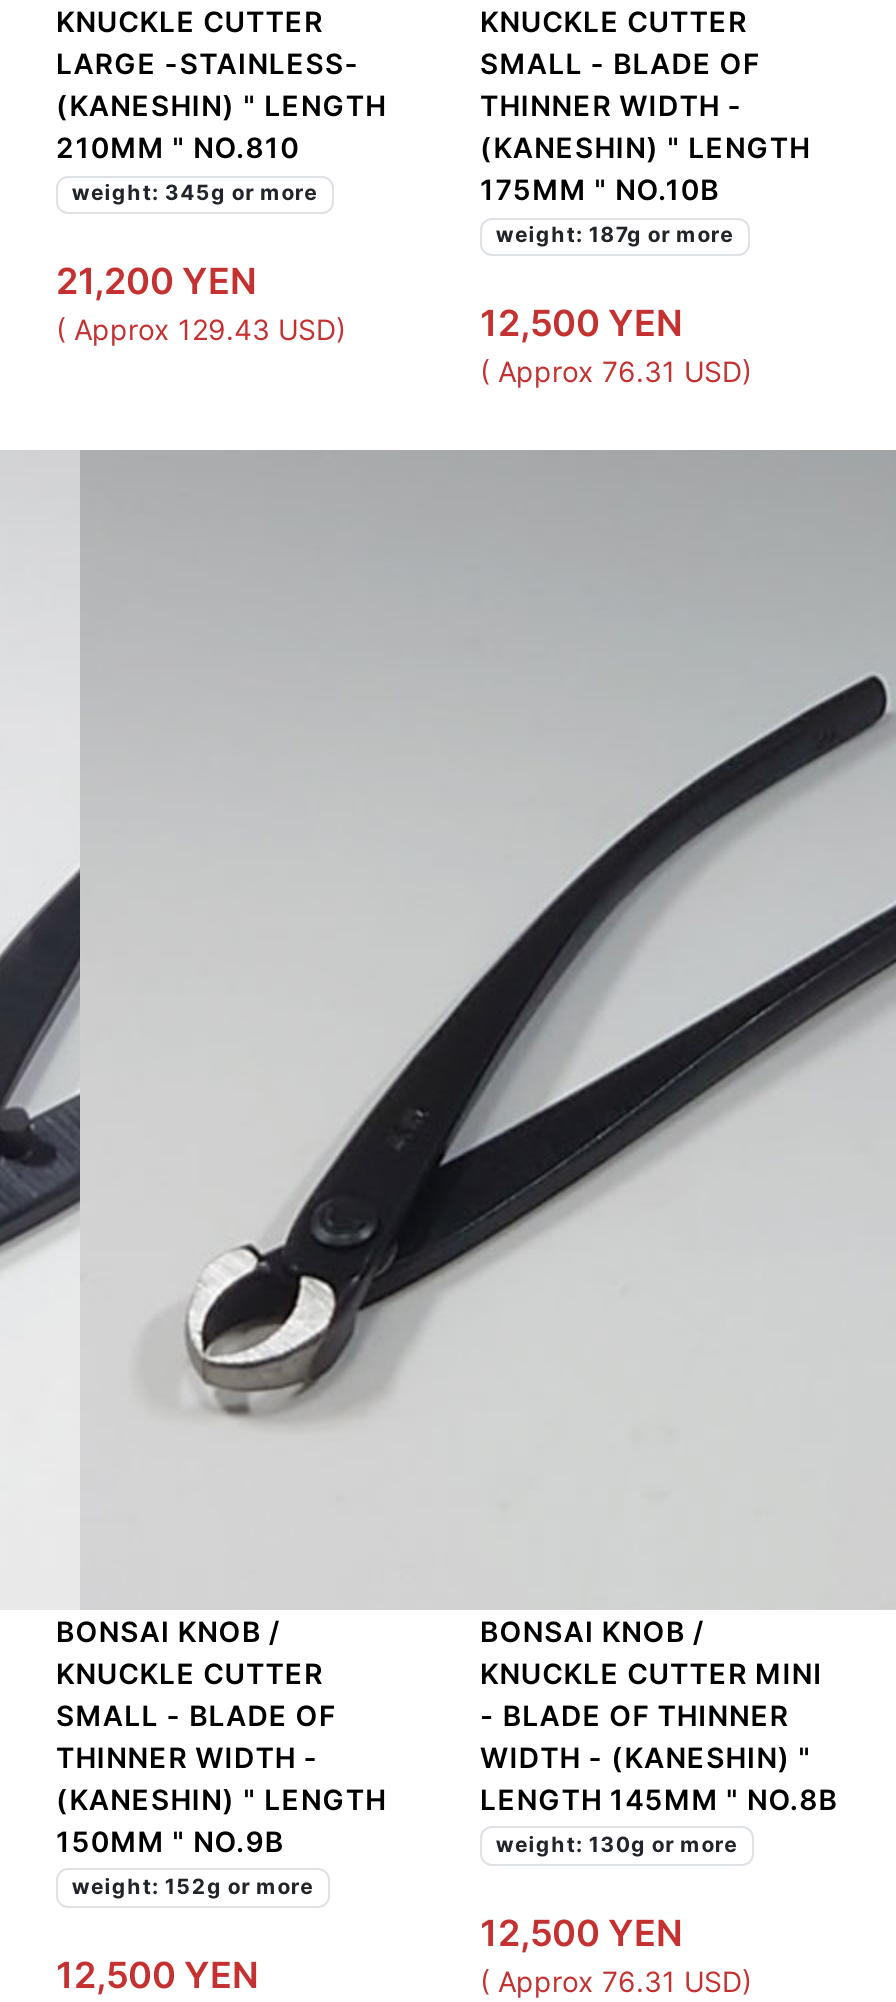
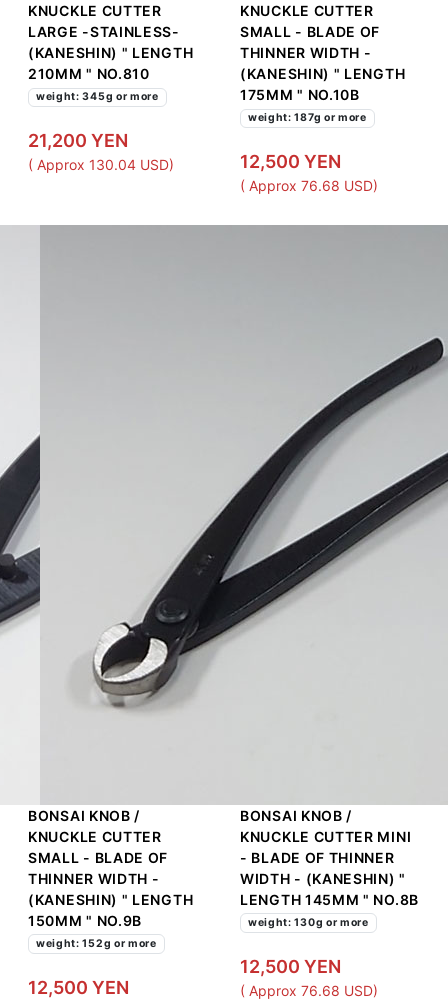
- ( Approx 129.43 USD)
+ ( Approx 130.04 USD)

- ( Approx 76.31 USD)
+ ( Approx 76.68 USD)

- ( Approx 76.31 USD)
+ ( Approx 76.68 USD)
